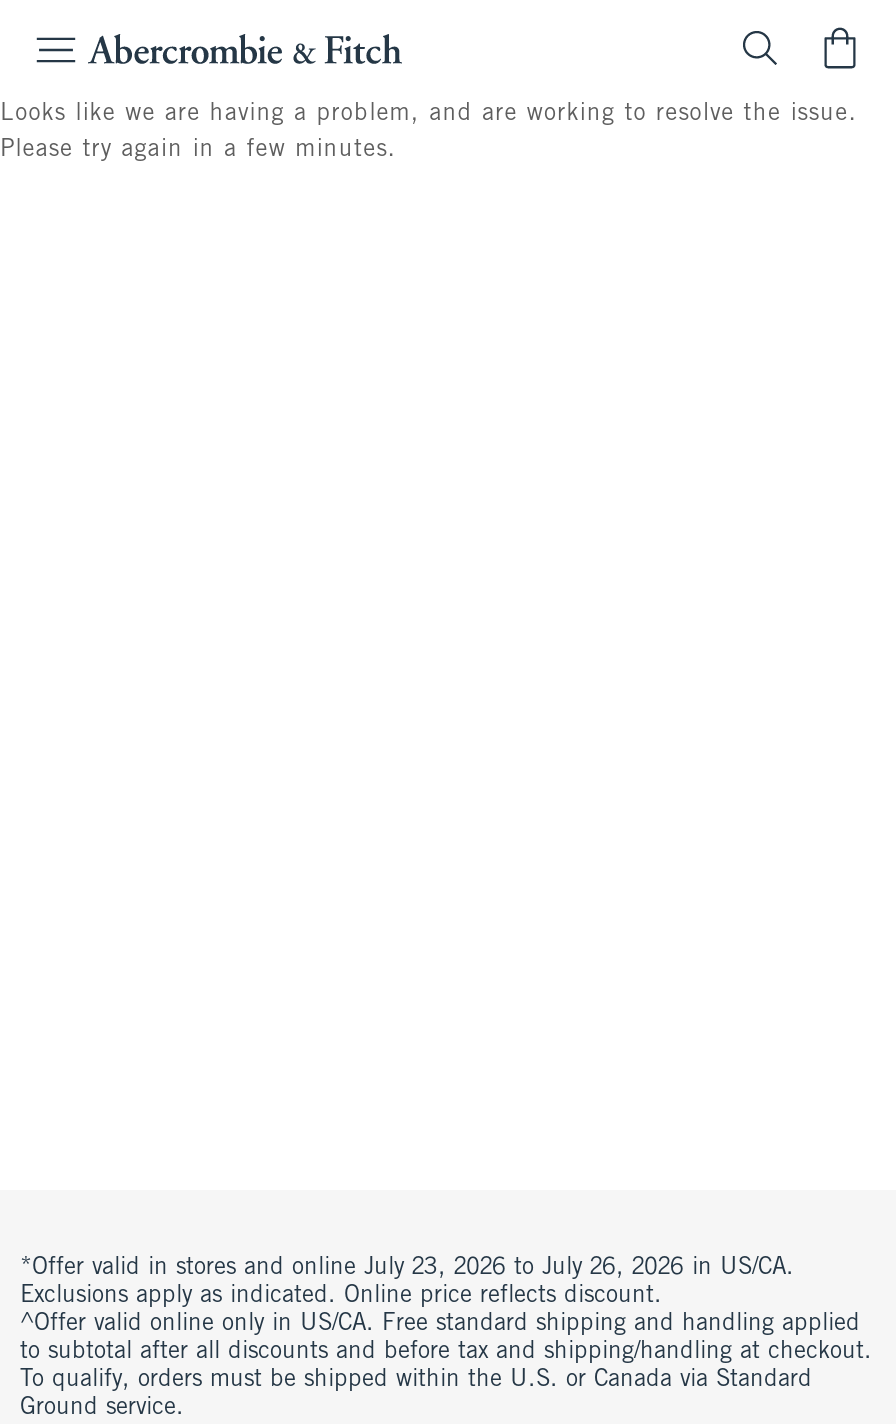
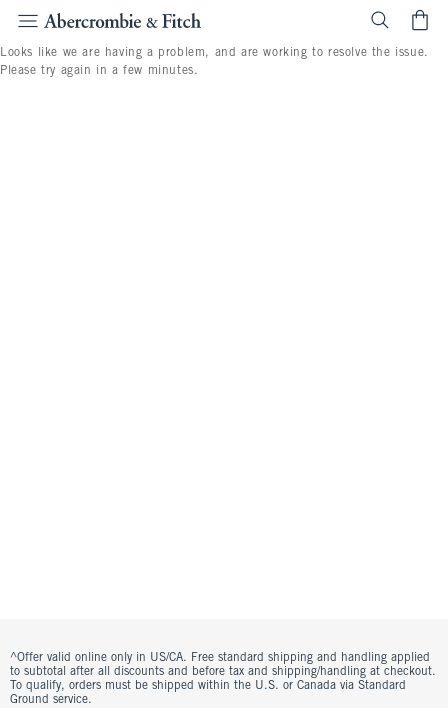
- *Offer valid in stores and online July 23, 2026 to July 26, 2026 in US/CA.
- Exclusions apply as indicated. Online price reflects discount.
